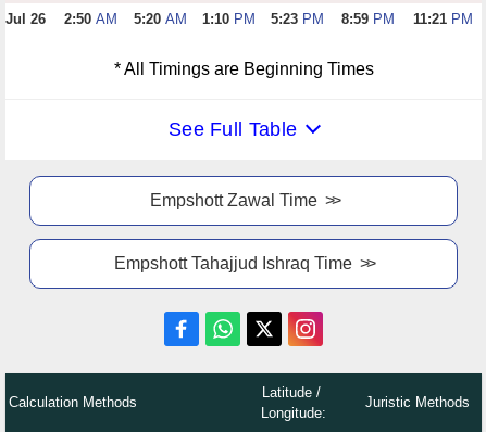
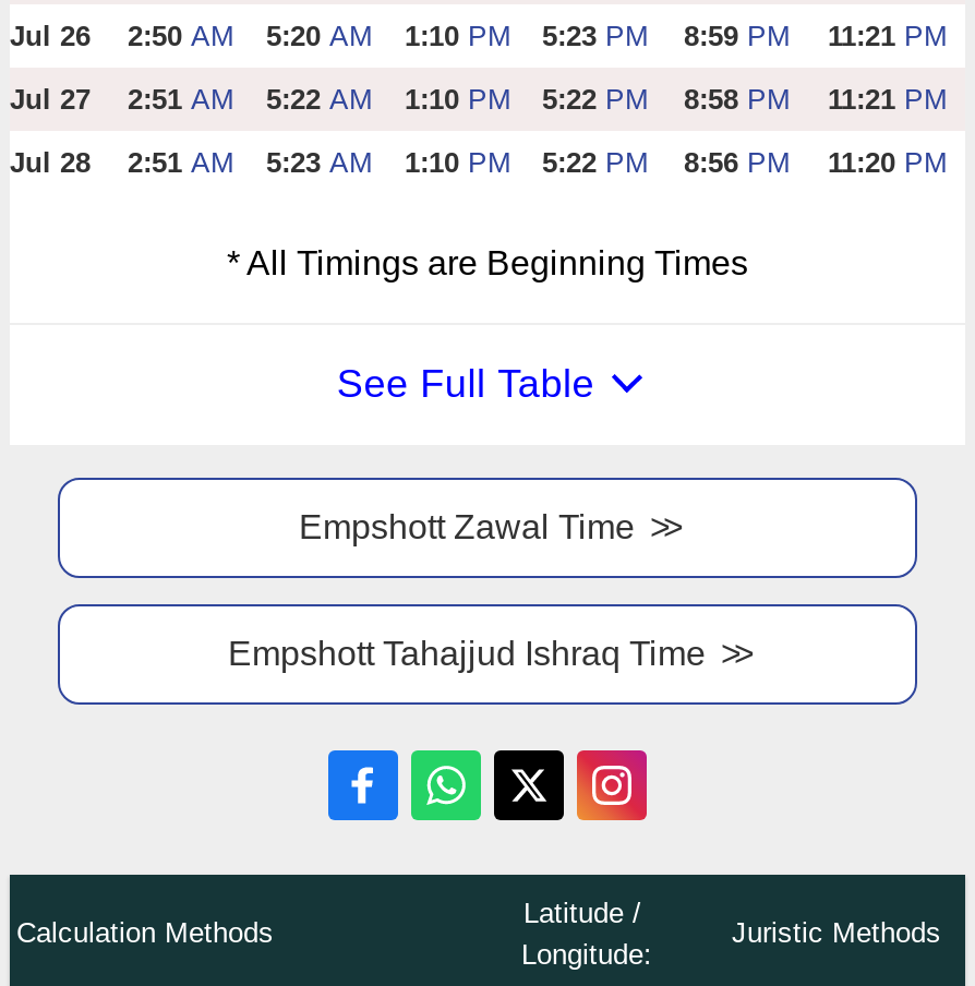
+ Jul 27
+ 2:51 AM
+ 5:22 AM
+ 1:10 PM
+ 5:22 PM
+ 8:58 PM
+ 11:21 PM
+ Jul 28
+ 2:51 AM
+ 5:23 AM
+ 1:10 PM
+ 5:22 PM
+ 8:56 PM
+ 11:20 PM
